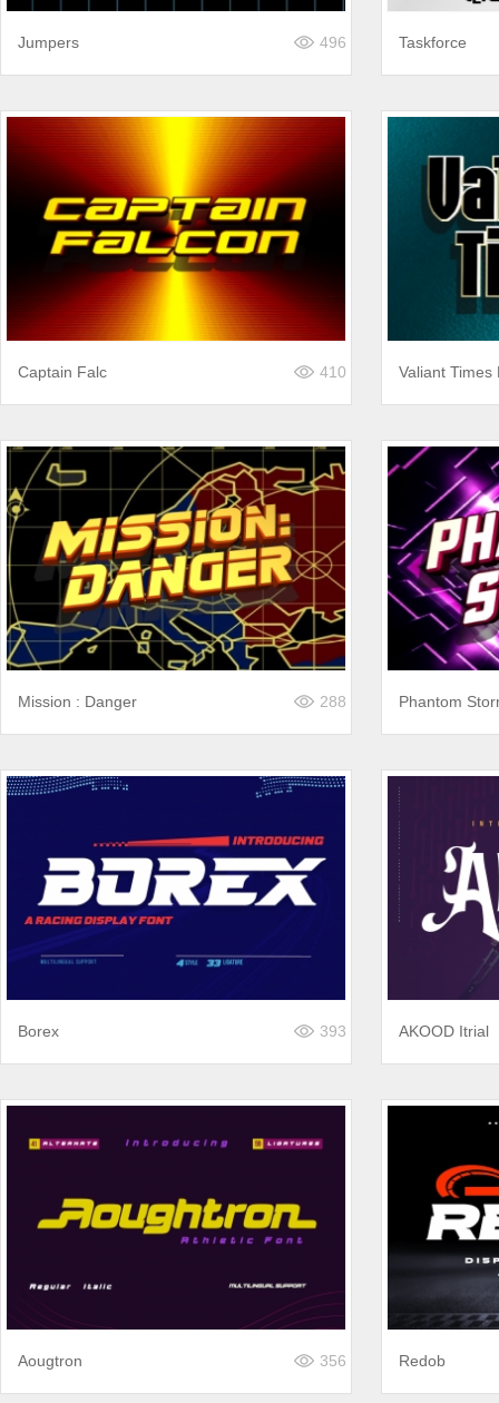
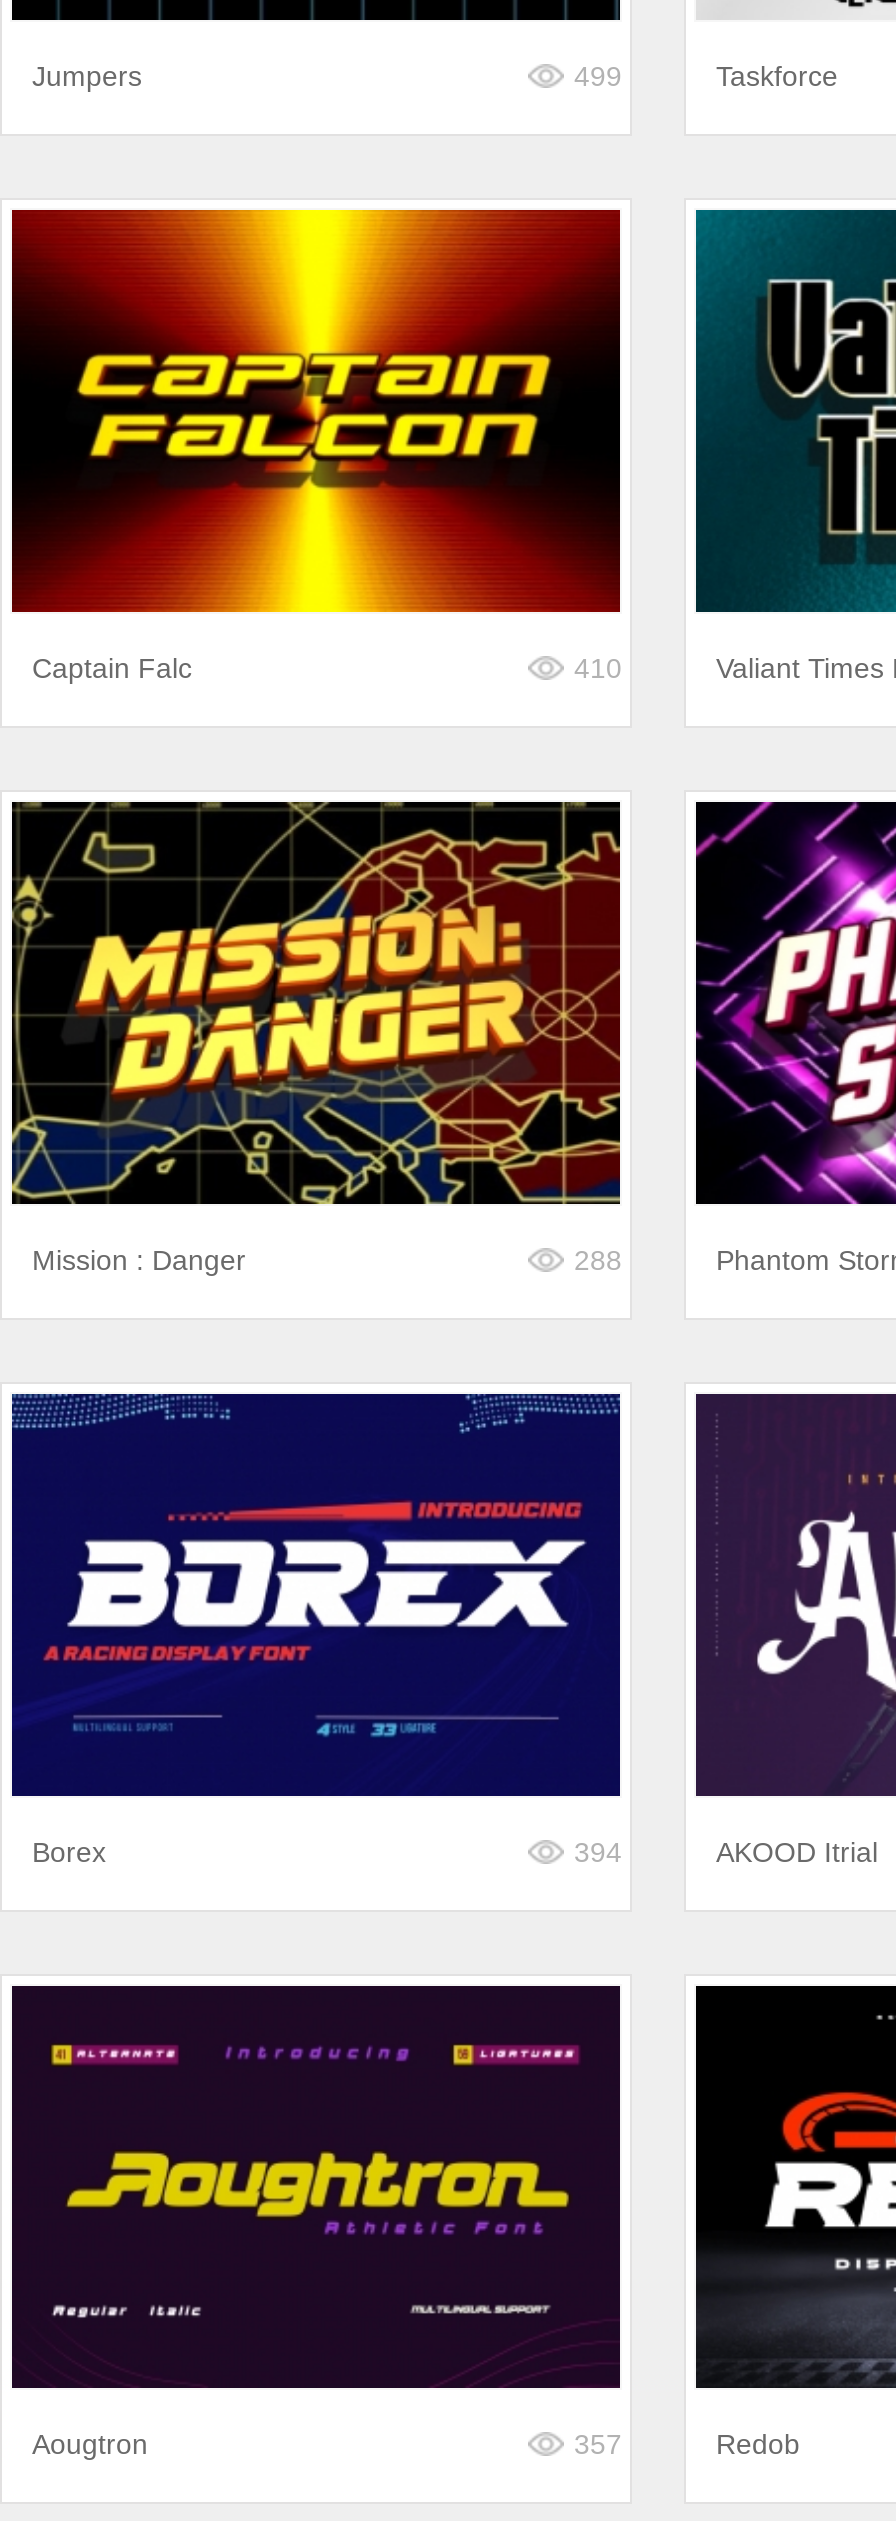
- 496
+ 499

- 393
+ 394

- 356
+ 357
